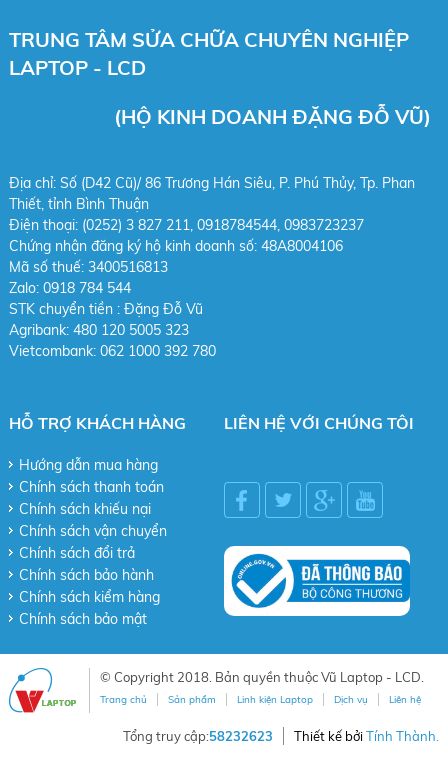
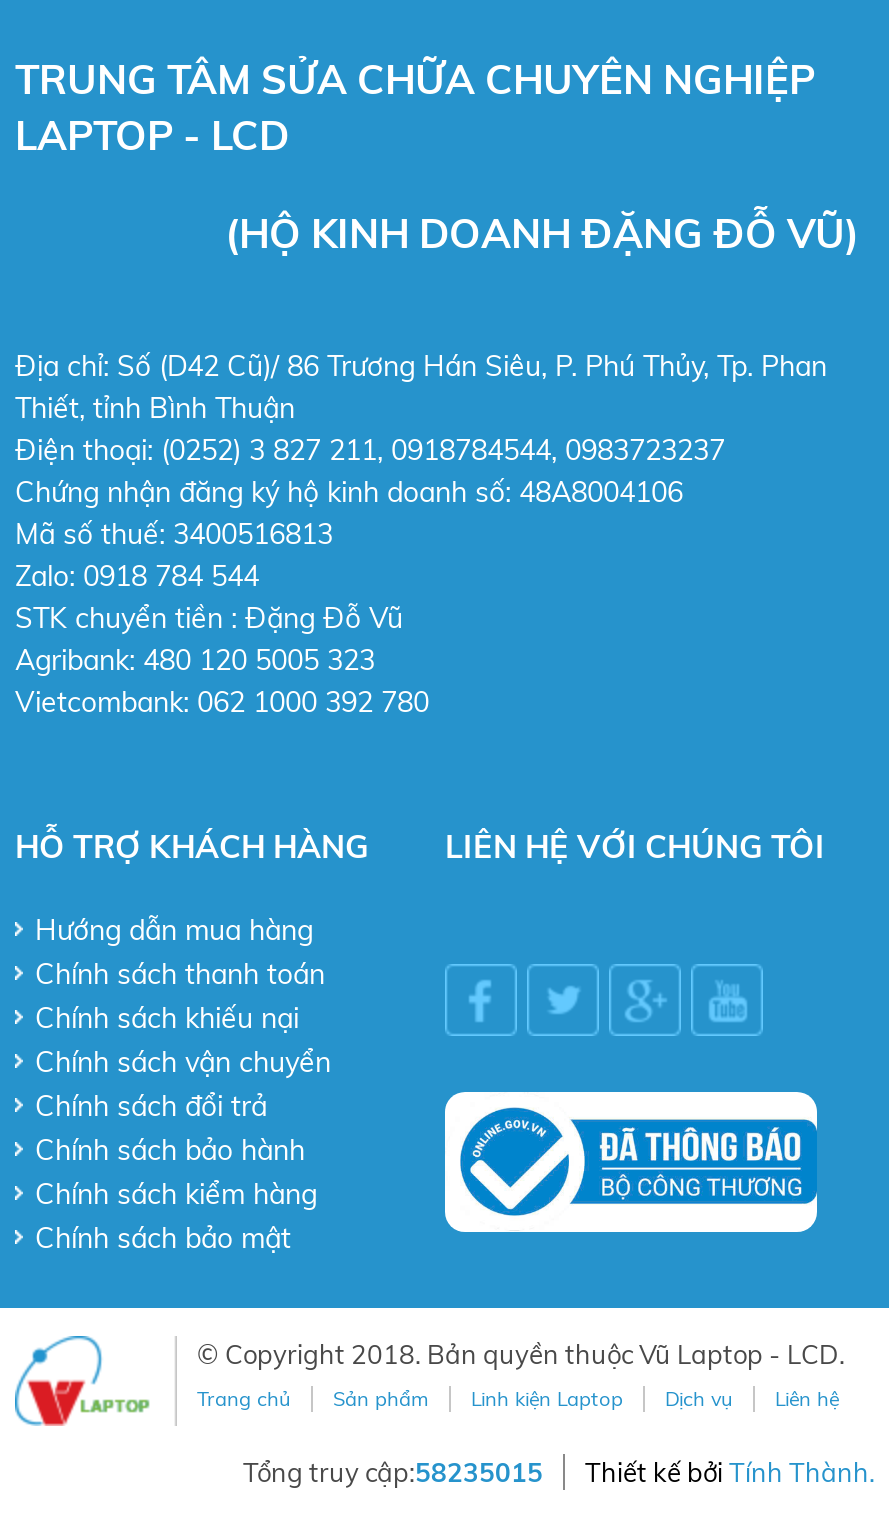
- Tổng truy cập:58232623 Thiết kế bởi Tính Thành.
+ Tổng truy cập:58235015 Thiết kế bởi Tính Thành.
